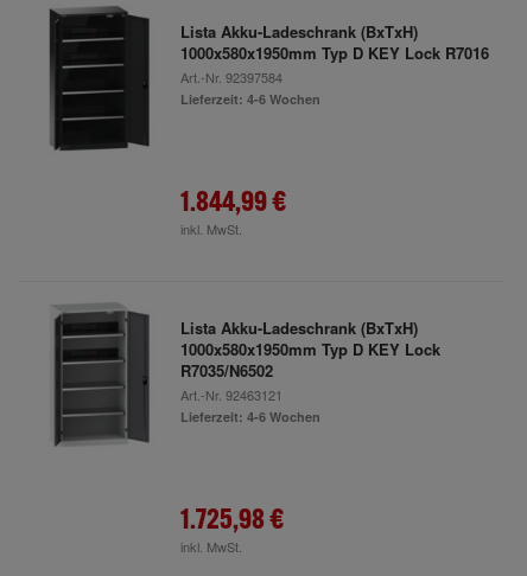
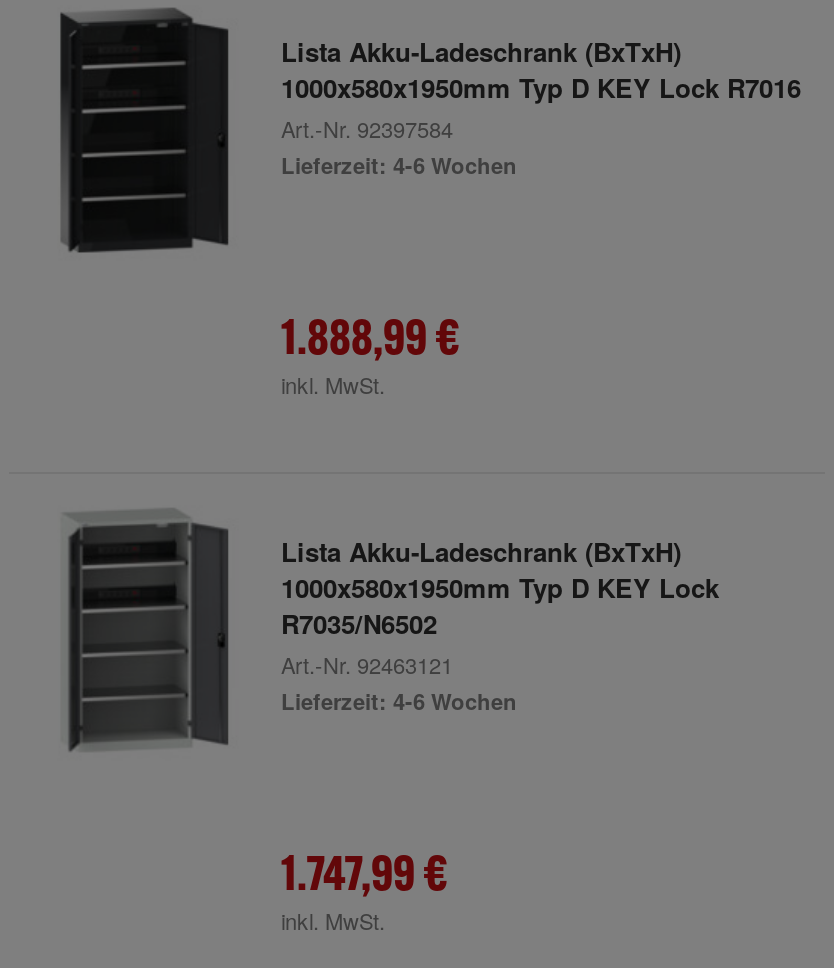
- 1.844,99 €
+ 1.888,99 €

- 1.725,98 €
+ 1.747,99 €
